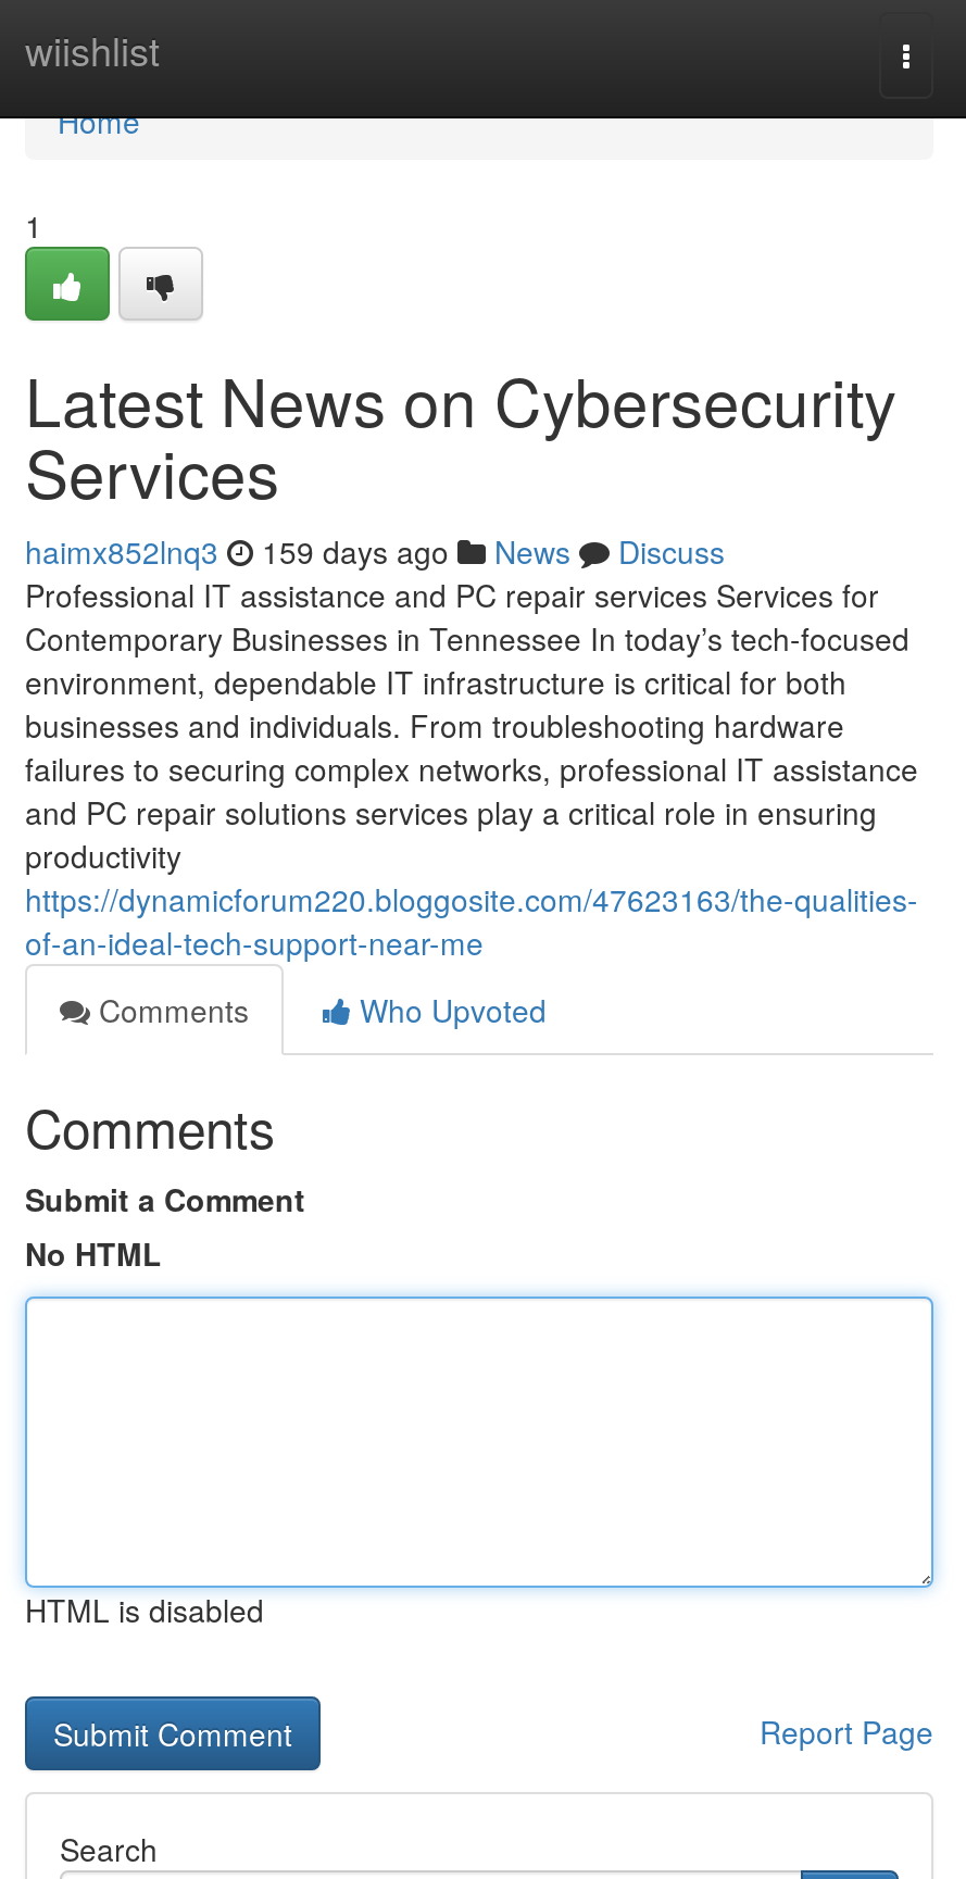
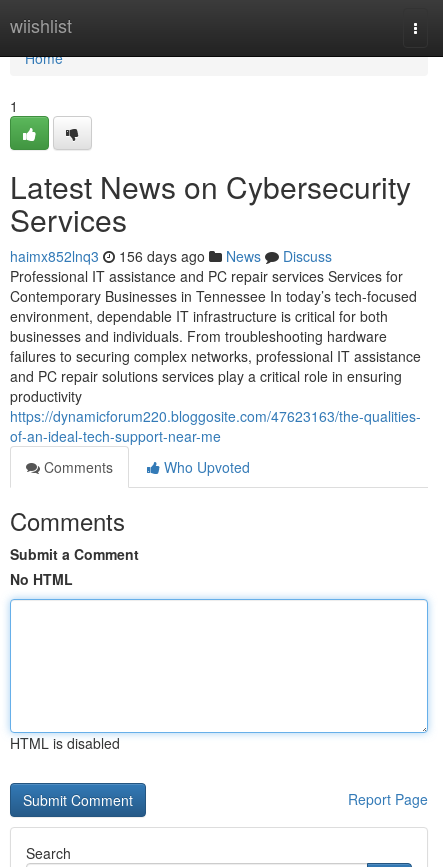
- haimx852lnq3 159 days ago News Discuss
+ haimx852lnq3 156 days ago News Discuss
